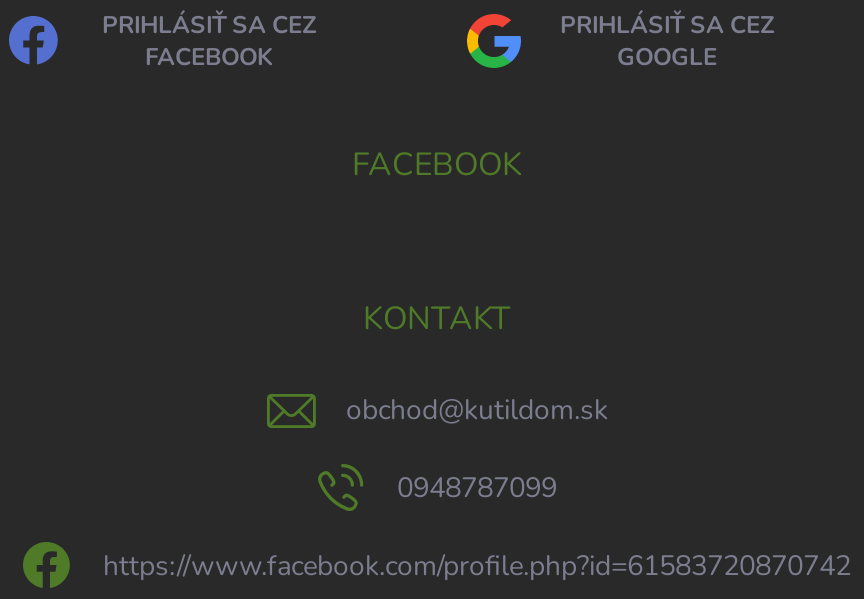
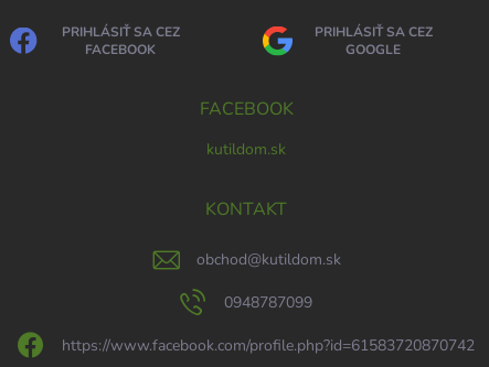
+ kutildom.sk
